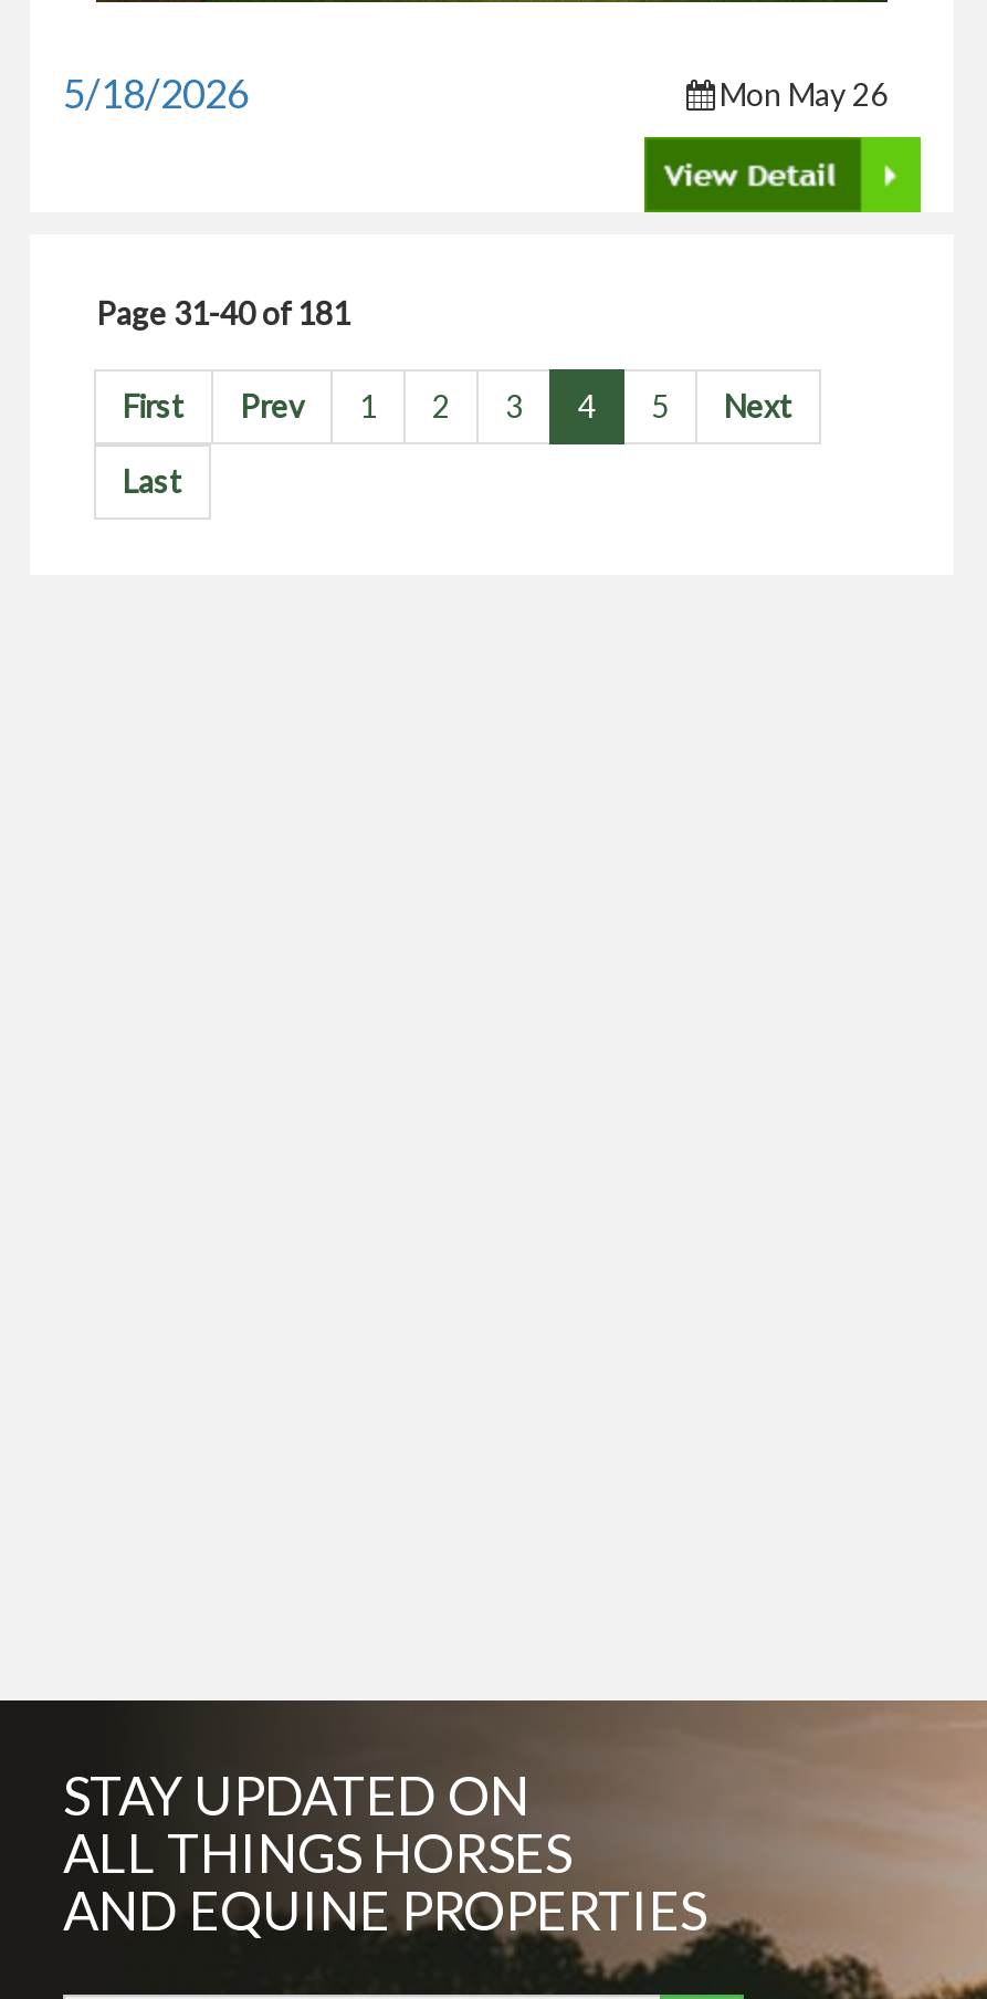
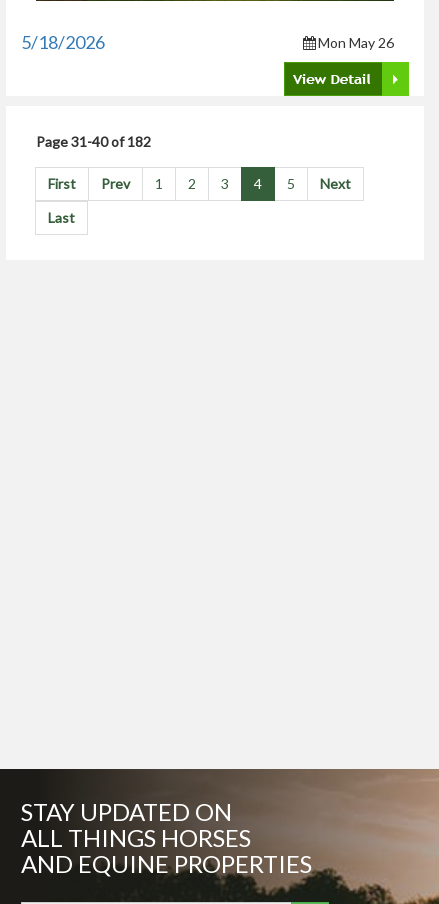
- Page 31-40 of 181
+ Page 31-40 of 182
